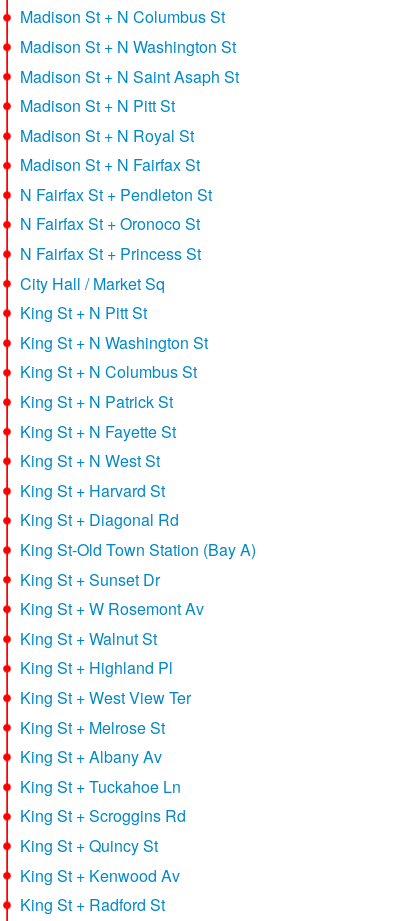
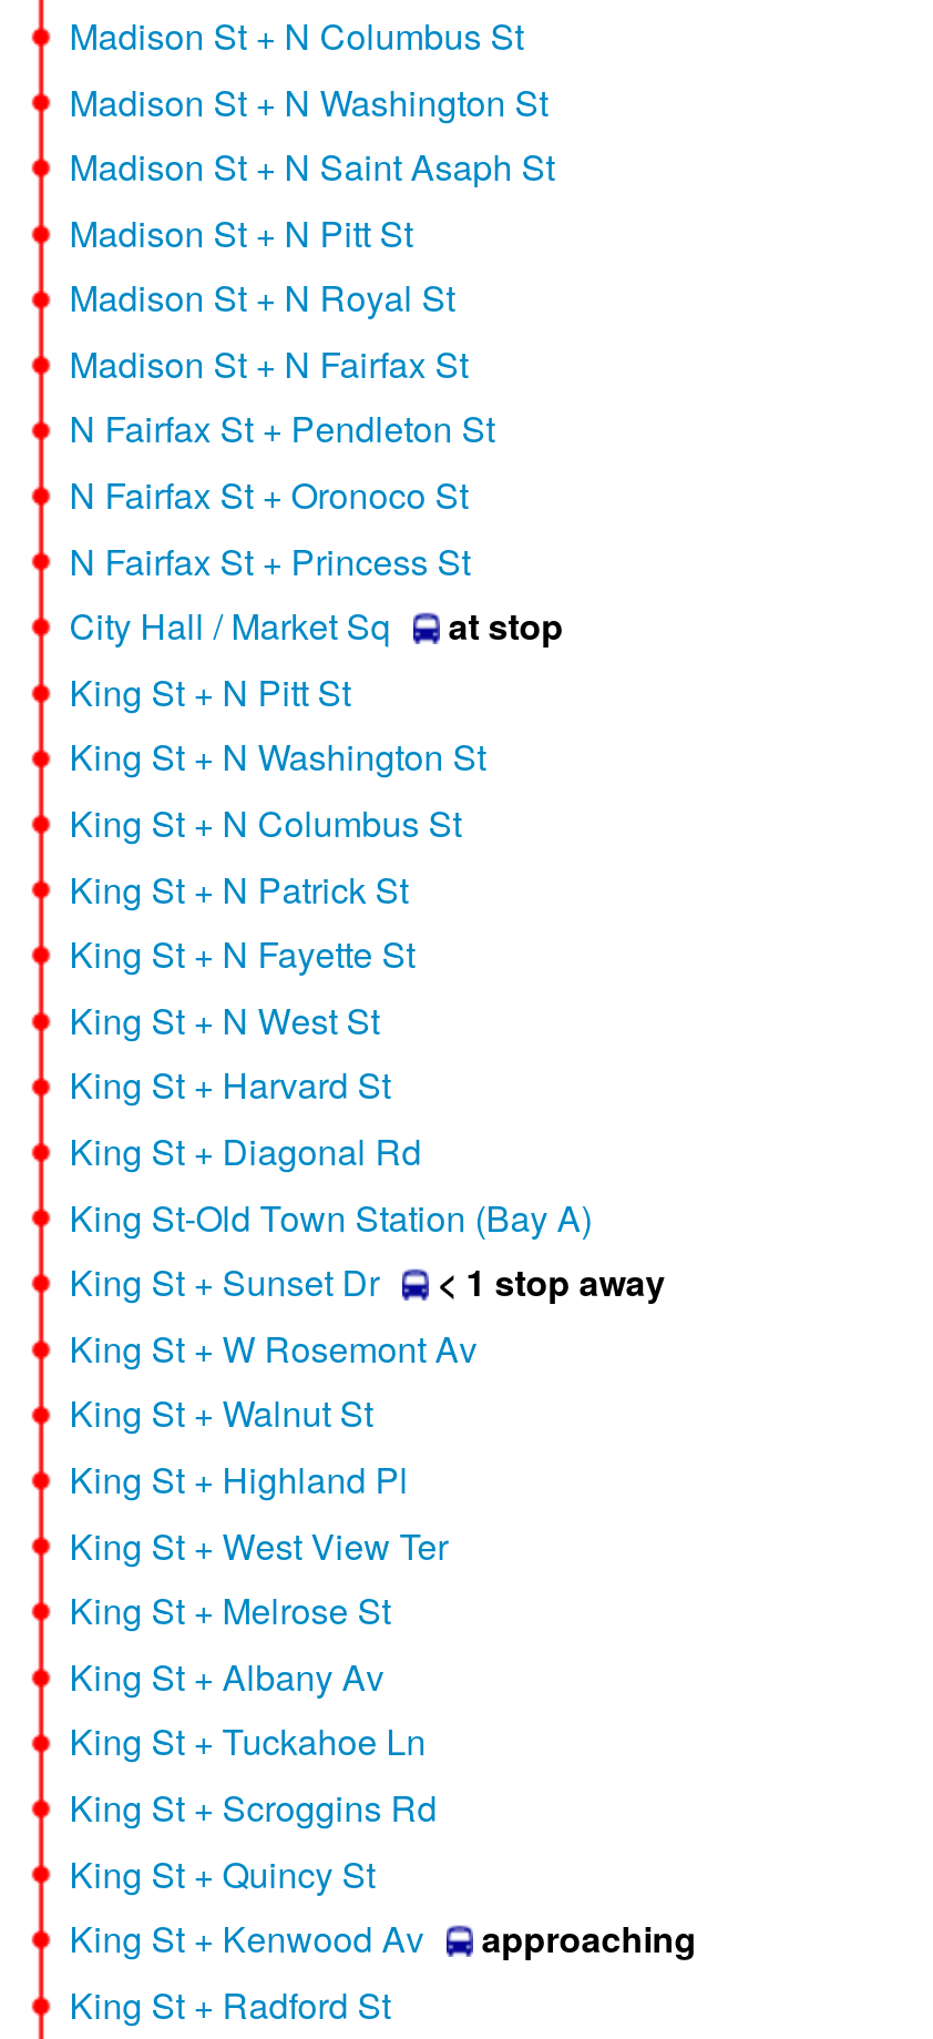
+ at stop

+ < 1 stop away

+ approaching
